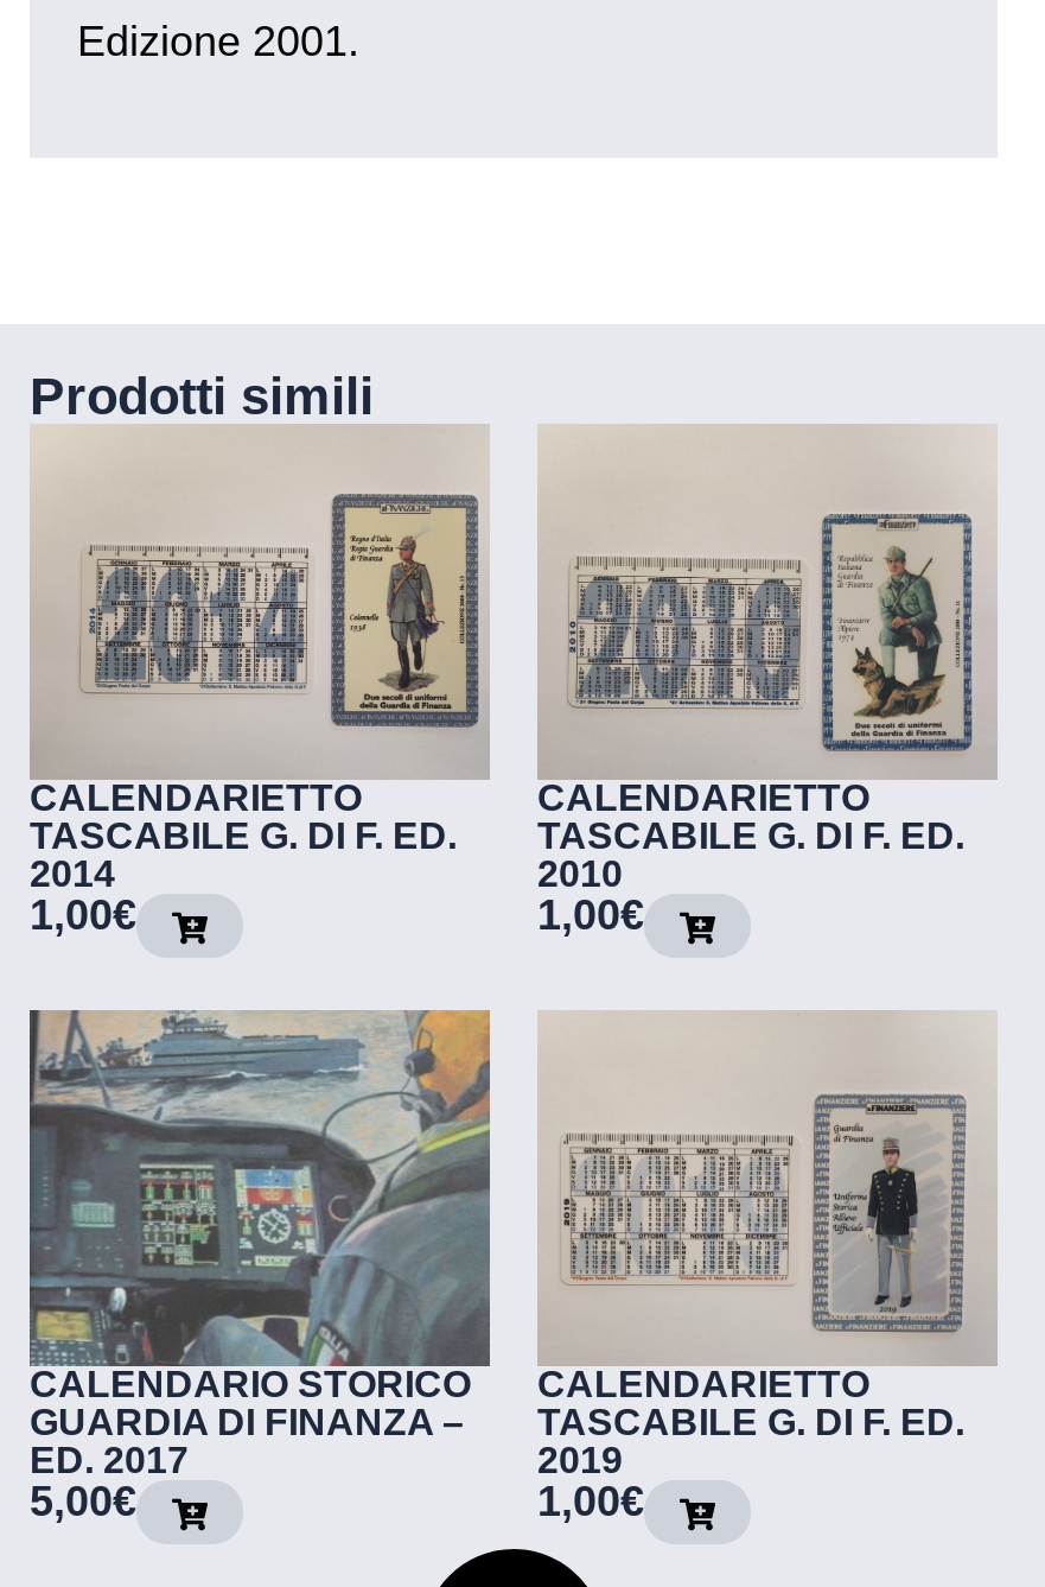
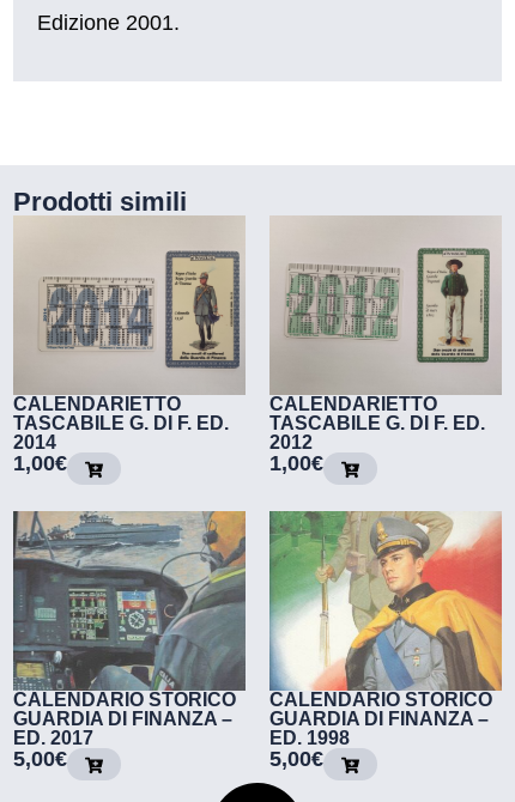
- [image]
+ [image]

- [image]
+ [image]

- 2010
+ 2012

- [image]
- CALENDARIETTO
- TASCABILE G. DI F. ED.
- 2019
- 1,00€
+ [image]
+ CALENDARIO STORICO
+ GUARDIA DI FINANZA –
+ ED. 1998
+ 5,00€
